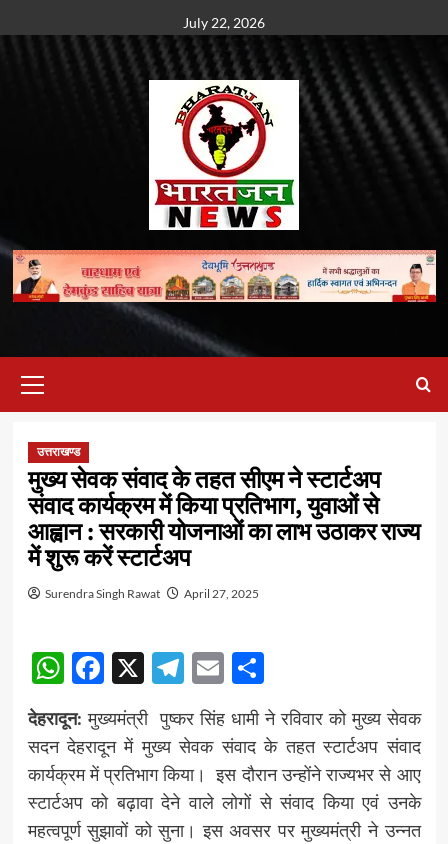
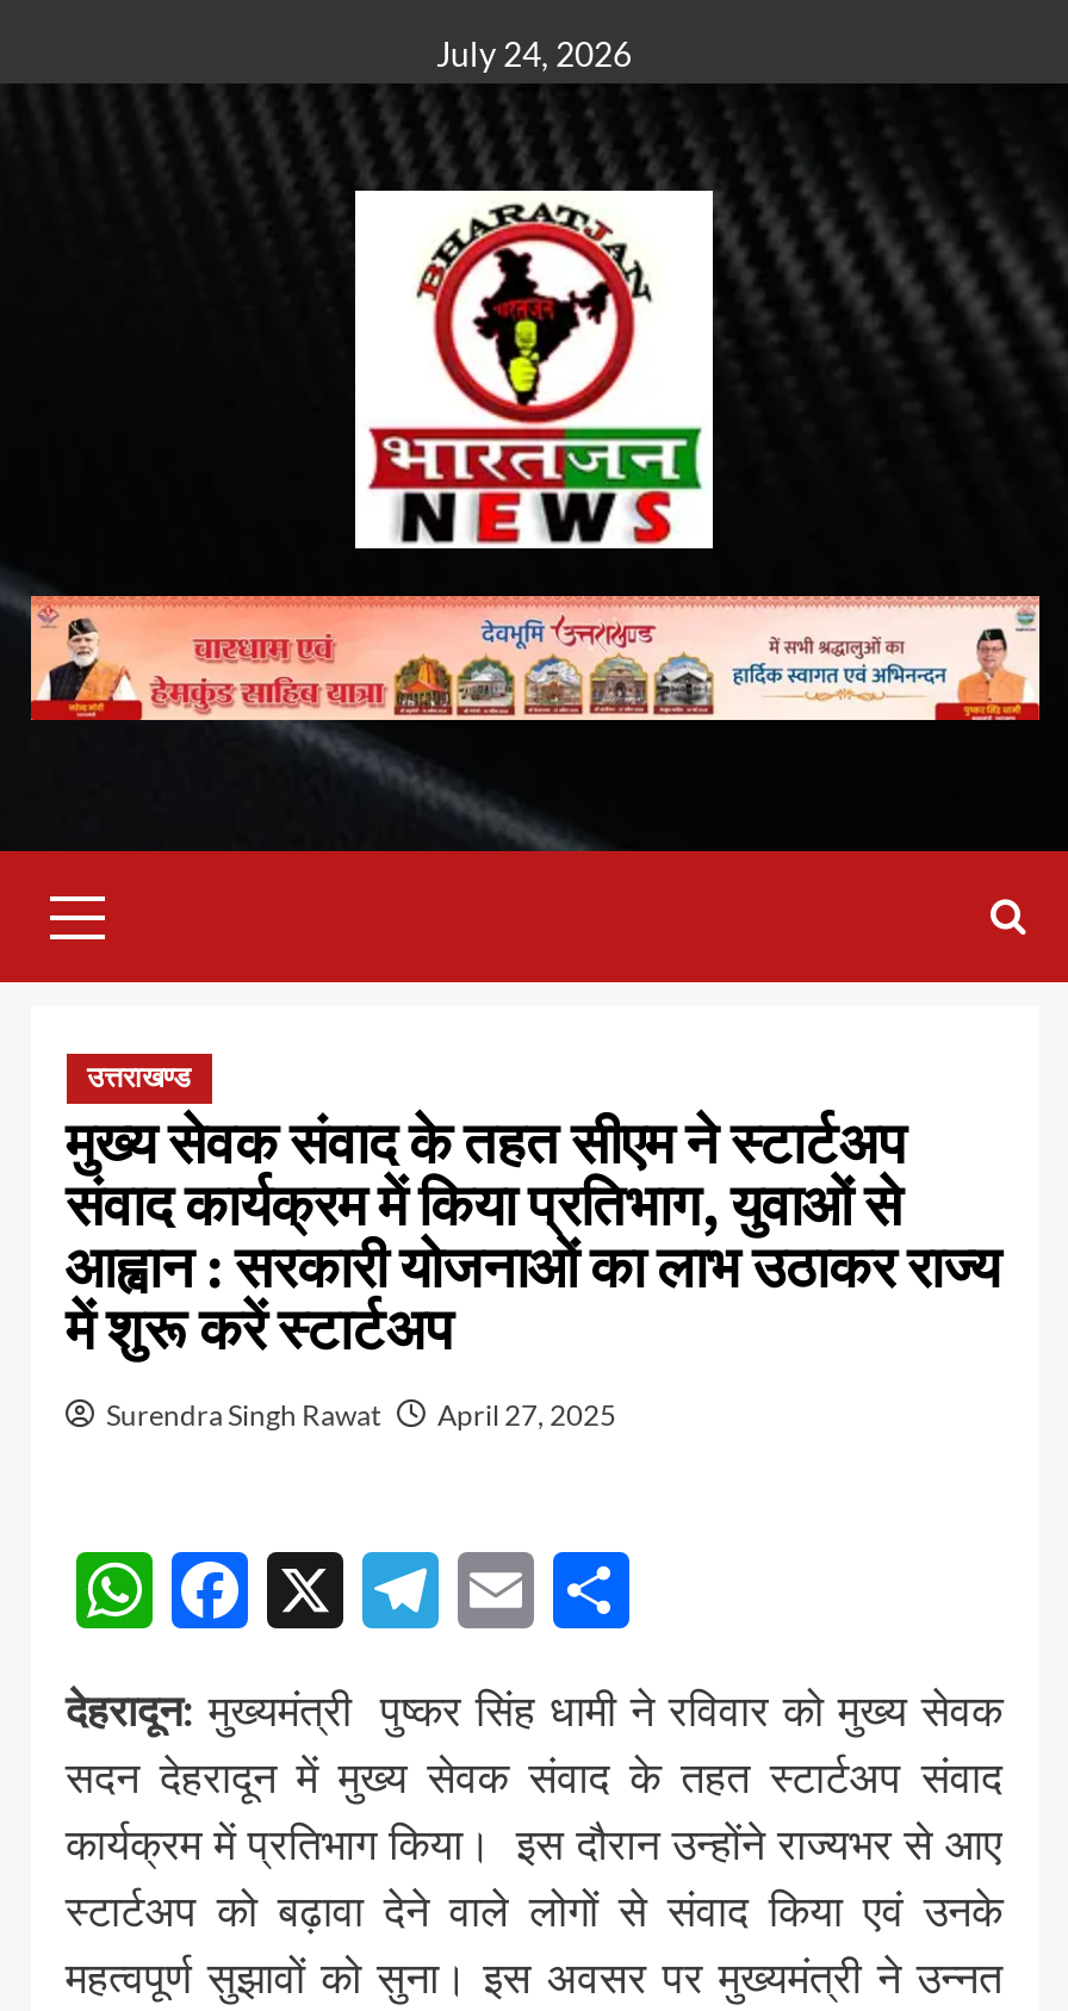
- July 22, 2026
+ July 24, 2026
